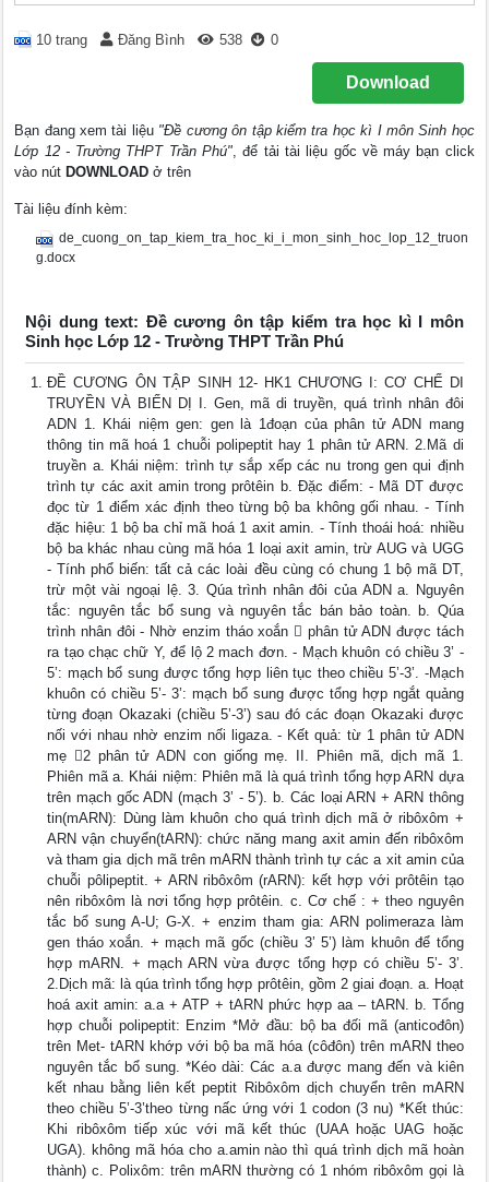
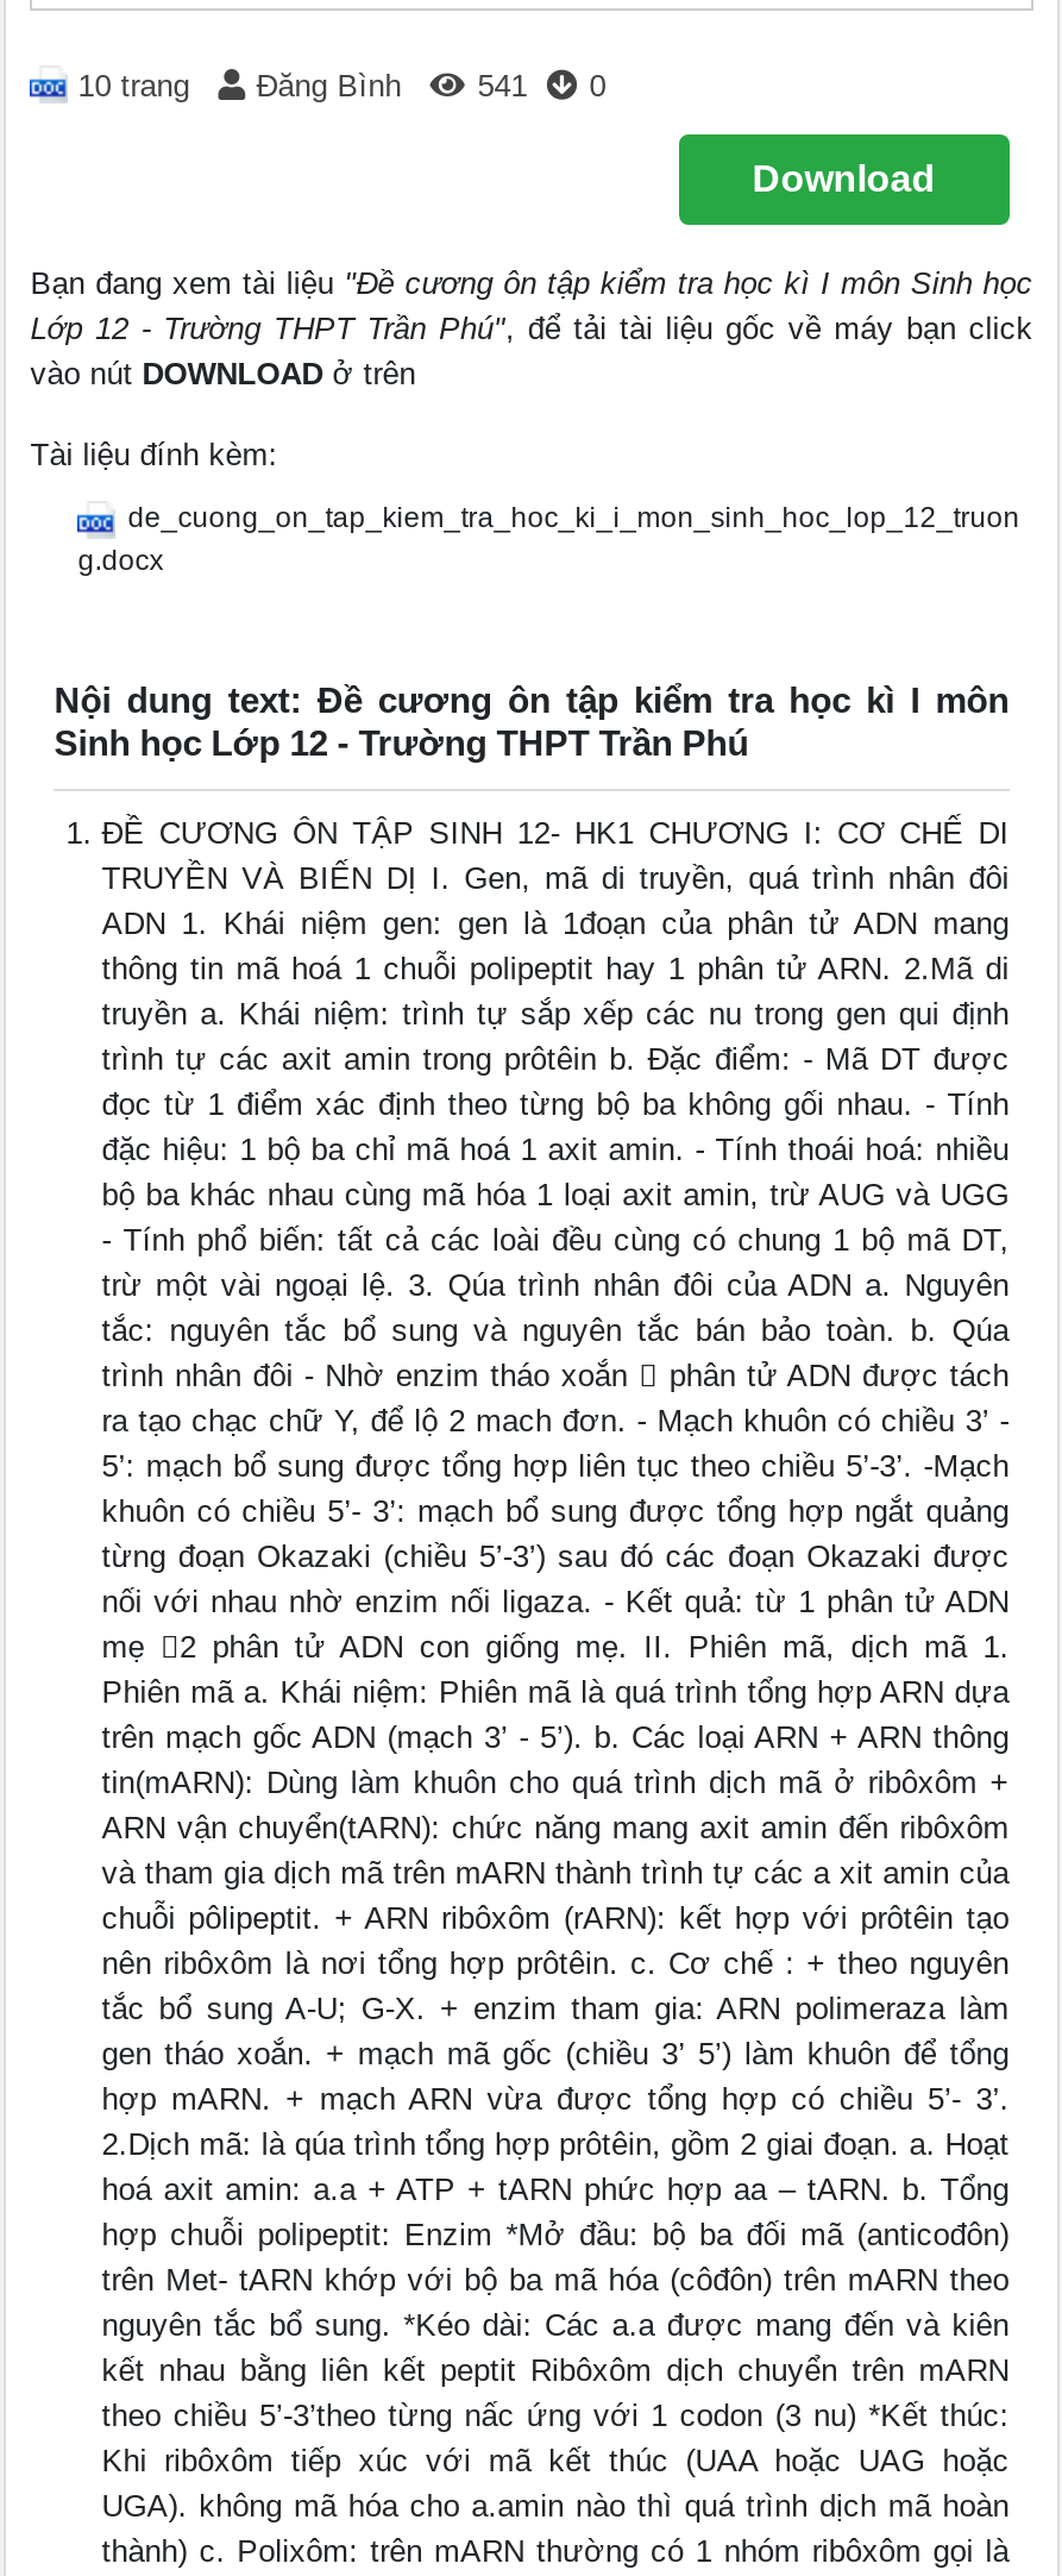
- 538 0
+ 541 0
